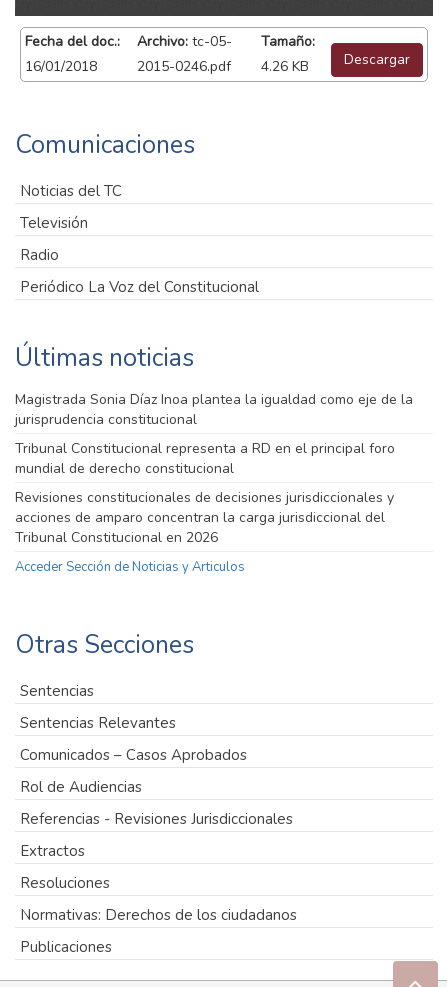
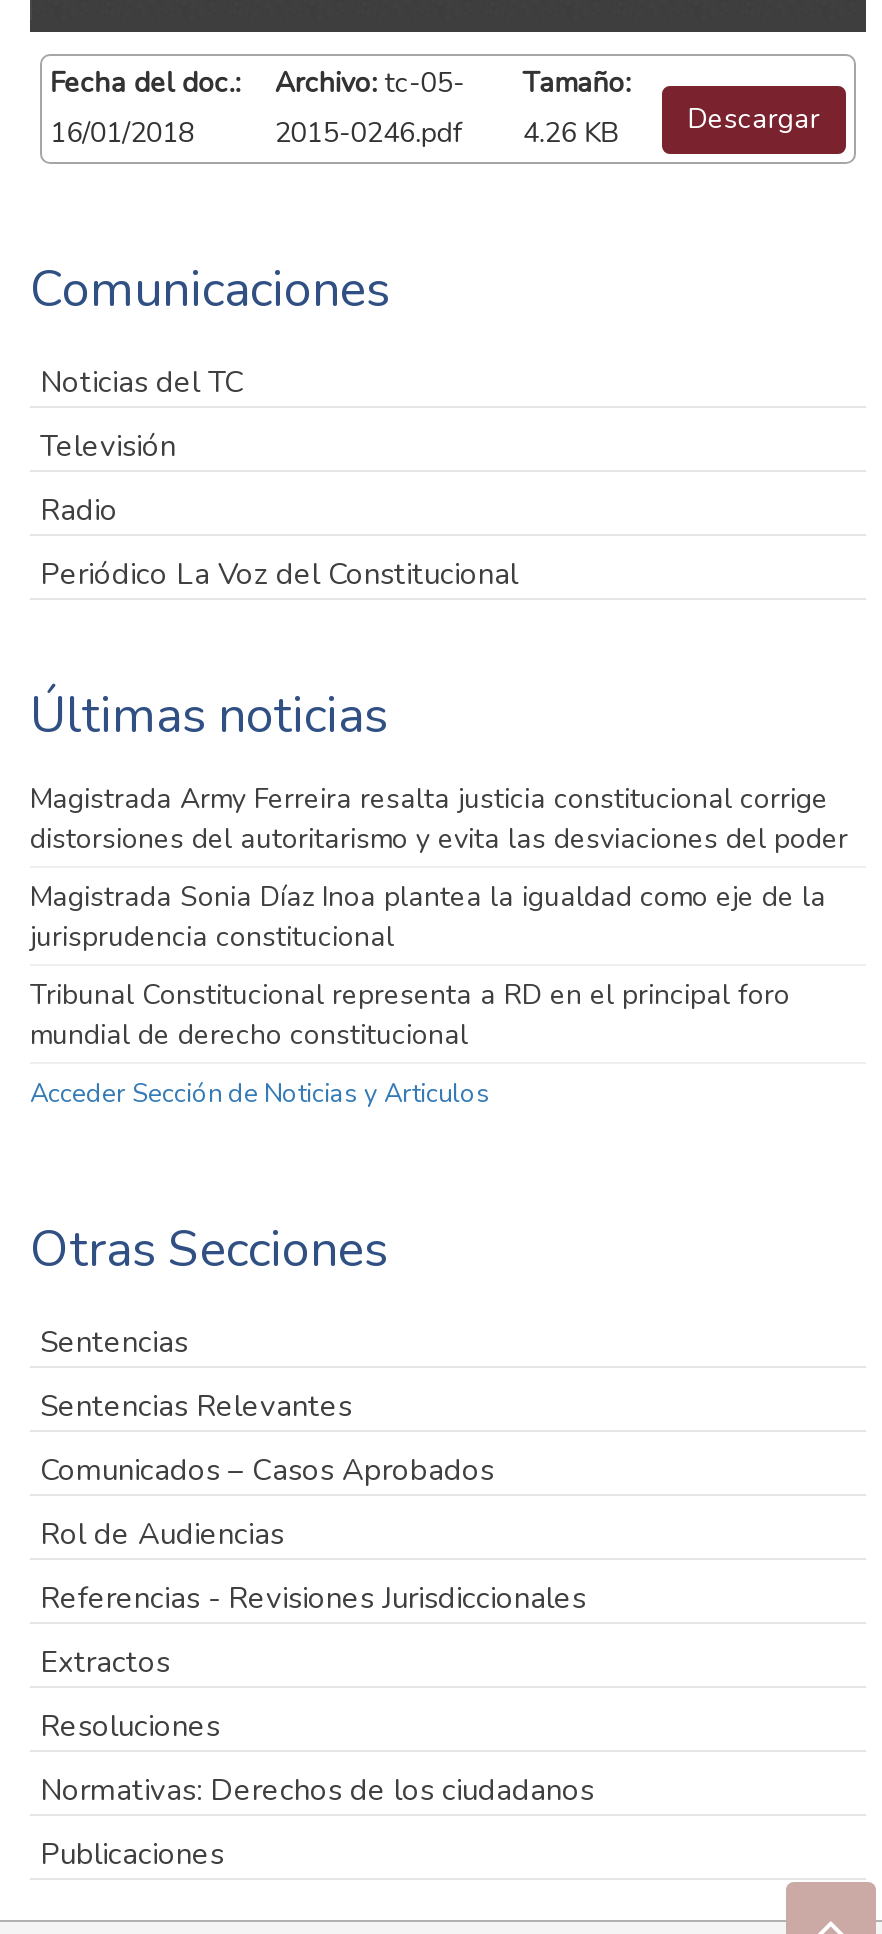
+ Magistrada Army Ferreira resalta justicia constitucional corrige
+ distorsiones del autoritarismo y evita las desviaciones del poder

moved down: Magistrada Sonia Díaz Inoa plantea la igualdad como eje de la | jurisprudencia constitucional | Tribunal Constitucional representa a RD en el principal foro | mundial de derecho constitucional

- Revisiones constitucionales de decisiones jurisdiccionales y
- acciones de amparo concentran la carga jurisdiccional del
- Tribunal Constitucional en 2026
